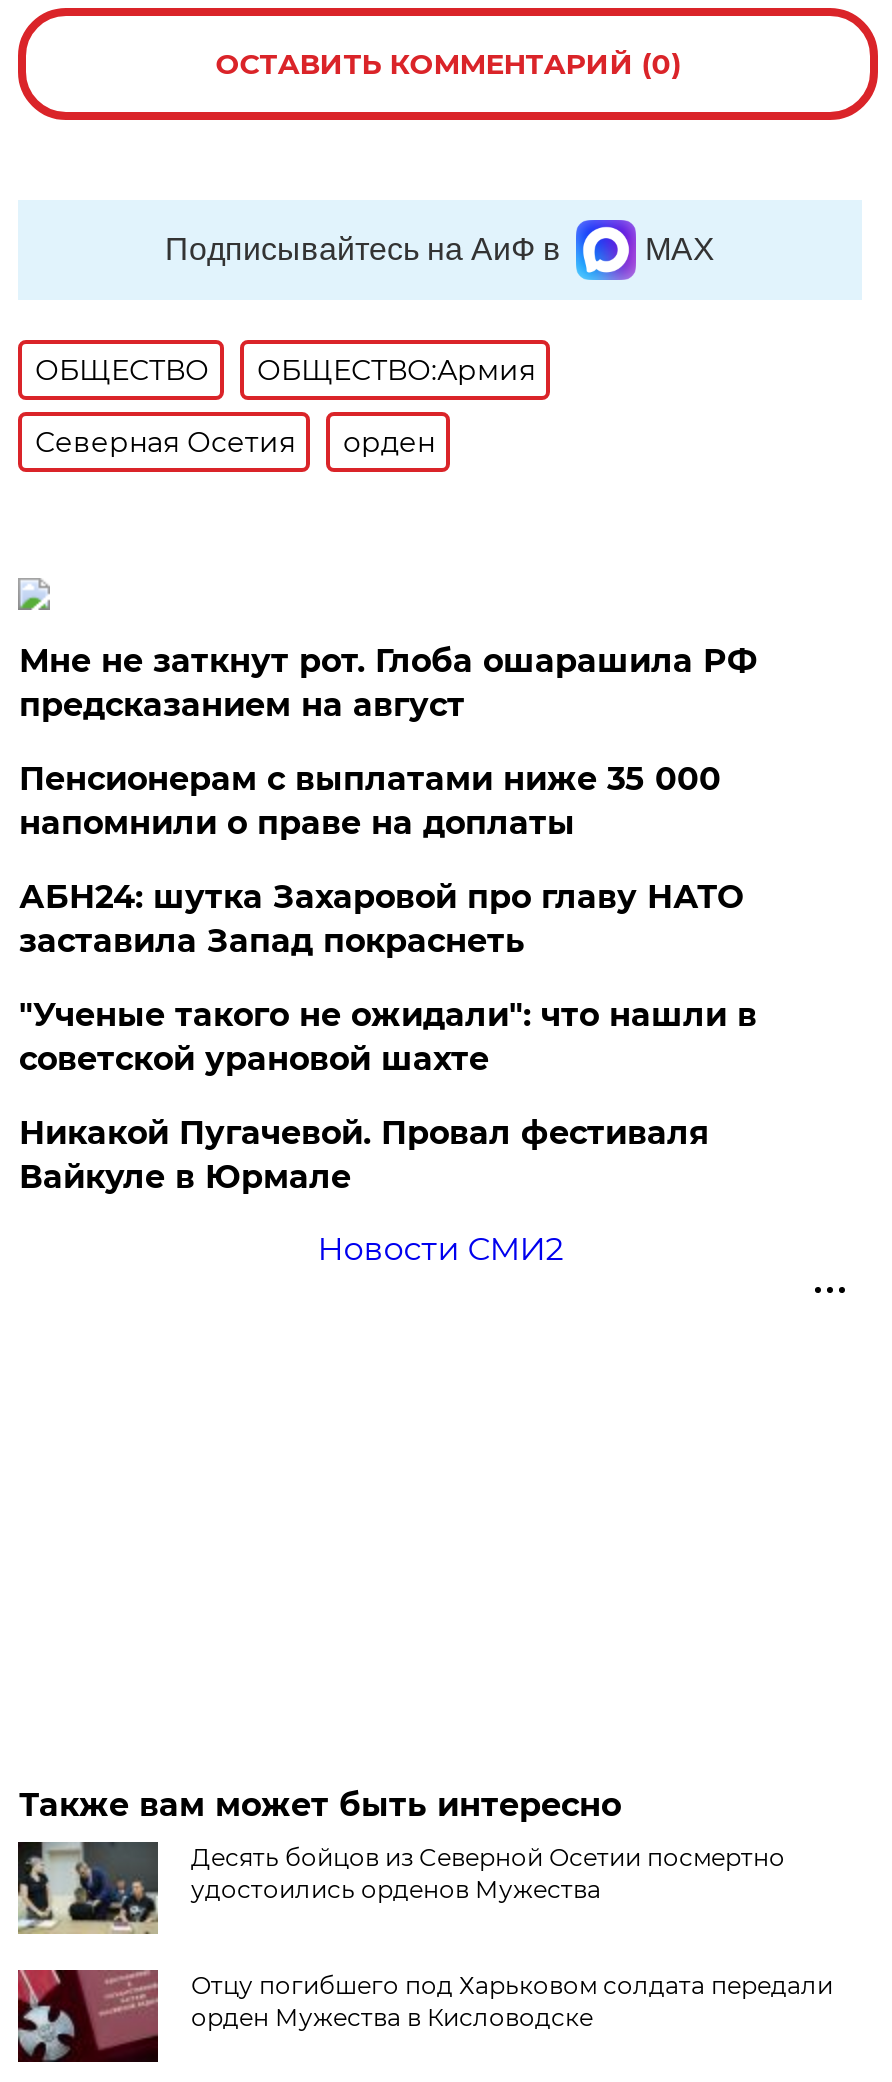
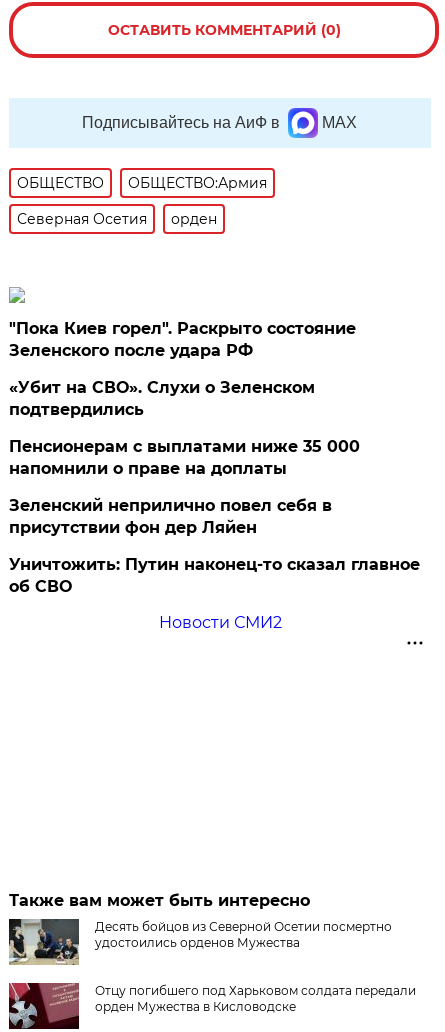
- Мне не заткнут рот. Глоба ошарашила РФ
- предсказанием на август
+ "Пока Киев горел". Раскрыто состояние
+ Зеленского после удара РФ
+ «Убит на СВО». Слухи о Зеленском
+ подтвердились

moved down: Пенсионерам с выплатами ниже 35 000 | напомнили о праве на доплаты

- АБН24: шутка Захаровой про главу НАТО
- заставила Запад покраснеть
- "Ученые такого не ожидали": что нашли в
- советской урановой шахте
- Никакой Пугачевой. Провал фестиваля
- Вайкуле в Юрмале
+ Зеленский неприлично повел cебя в
+ присутствии фон дер Ляйен
+ Уничтожить: Путин наконец-то сказал главное
+ об СВО
